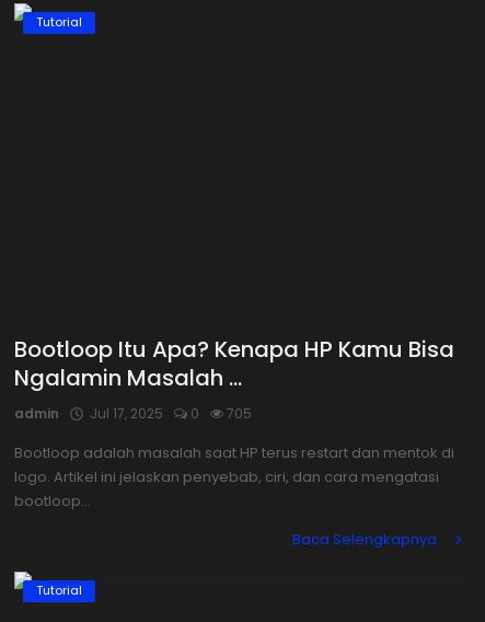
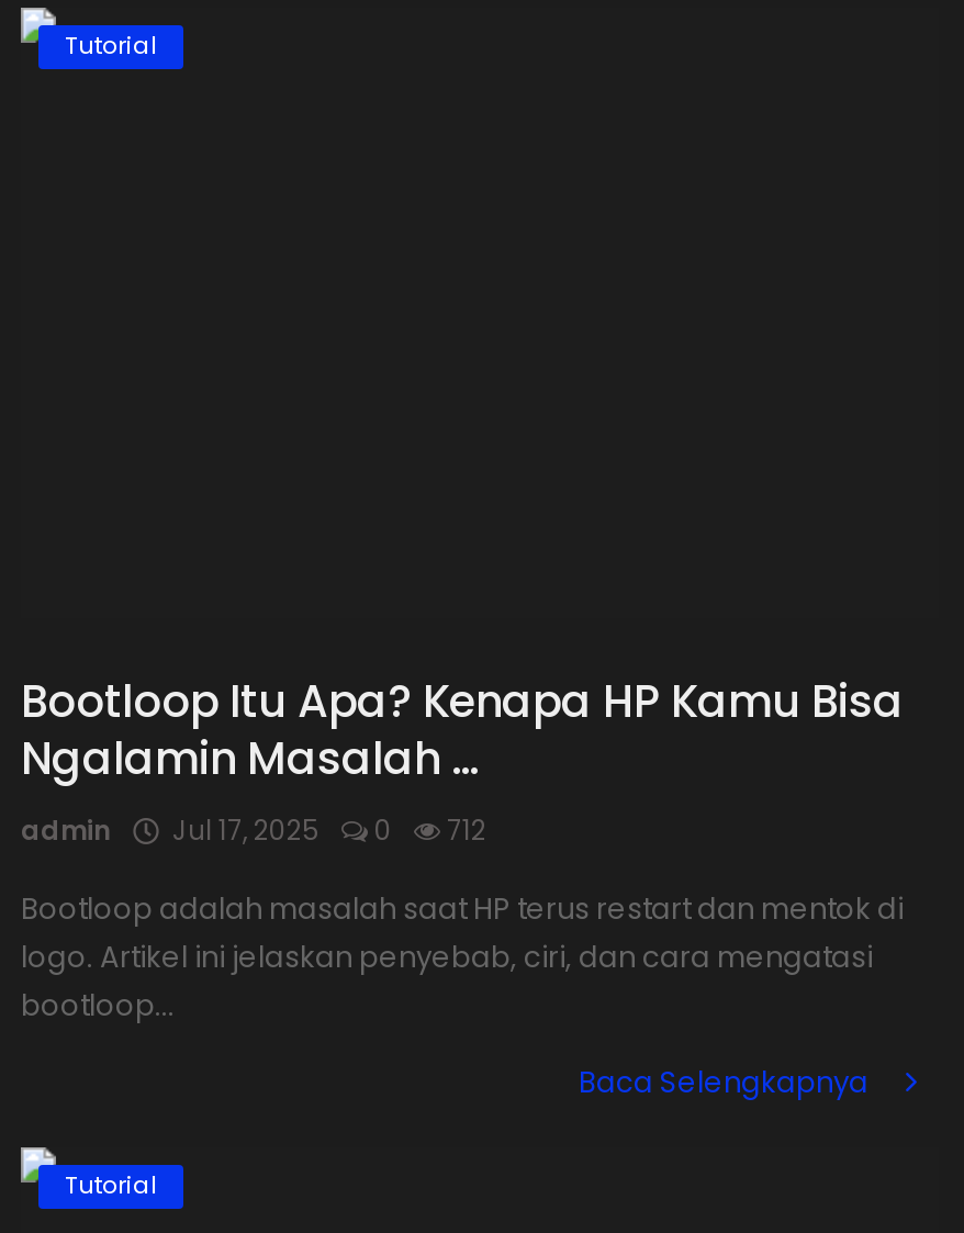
- admin Jul 17, 2025 0 705
+ admin Jul 17, 2025 0 712
